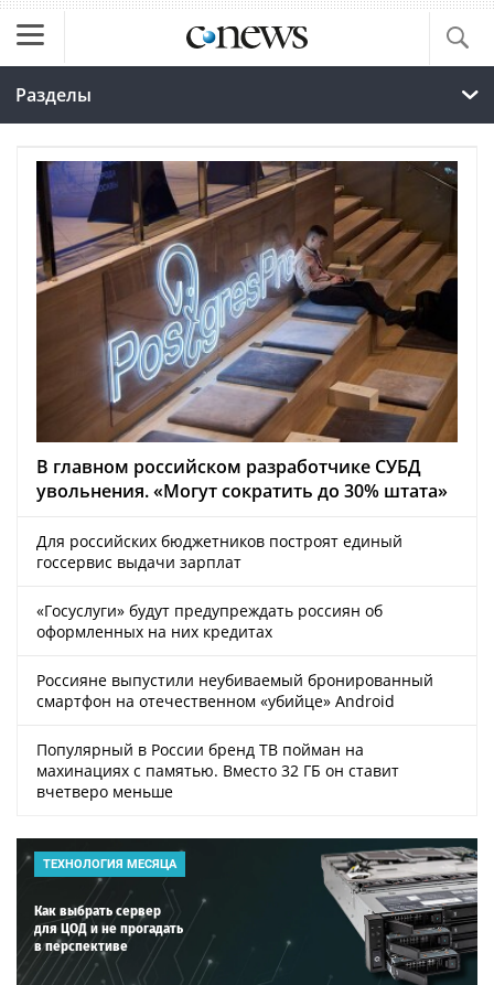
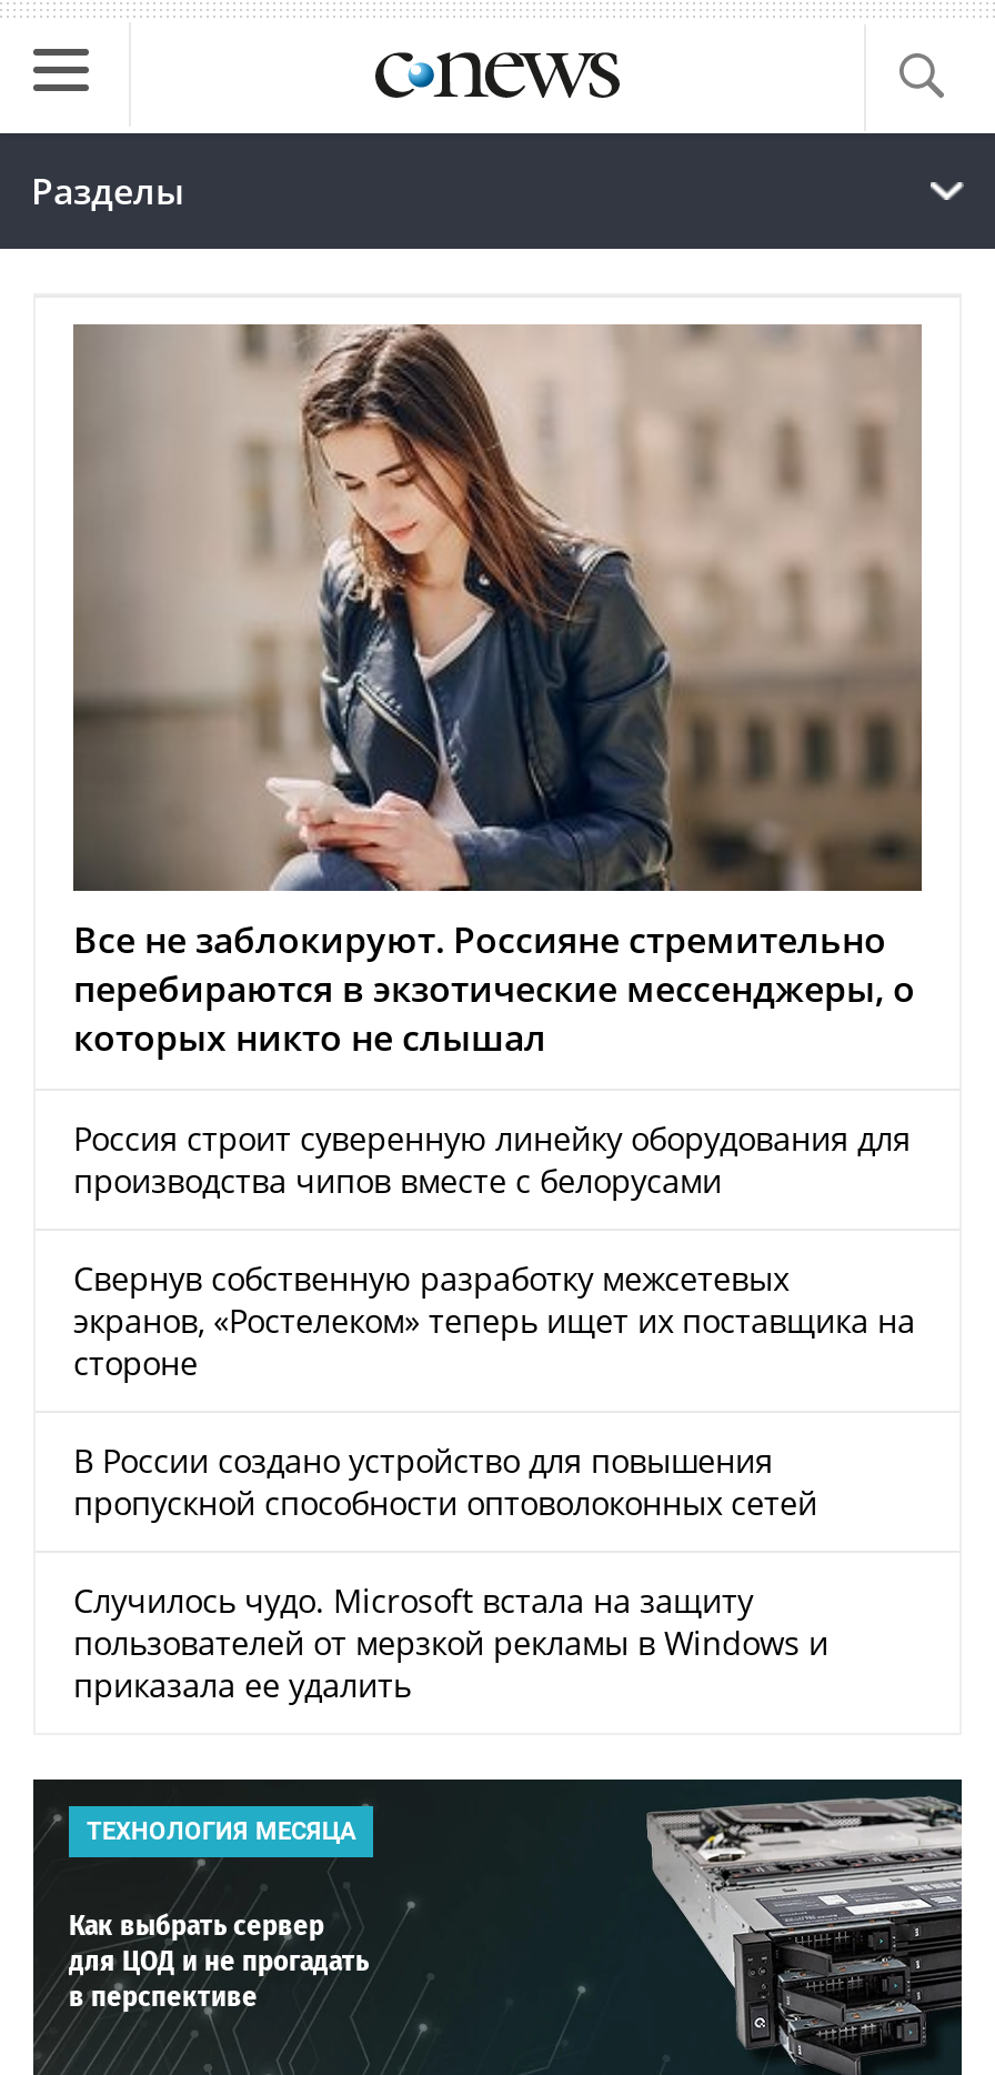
- [image]
+ [image]

- В главном российском разработчике СУБД
- увольнения. «Могут сократить до 30% штата»
+ Все не заблокируют. Россияне стремительно
+ перебираются в экзотические мессенджеры, о
+ которых никто не слышал

- Для российских бюджетников построят единый
- госсервис выдачи зарплат
+ Россия строит суверенную линейку оборудования для
+ производства чипов вместе с белорусами

- «Госуслуги» будут предупреждать россиян об
- оформленных на них кредитах
+ Свернув собственную разработку межсетевых
+ экранов, «Ростелеком» теперь ищет их поставщика на
+ стороне

- Россияне выпустили неубиваемый бронированный
- смартфон на отечественном «убийце» Android
+ В России создано устройство для повышения
+ пропускной способности оптоволоконных сетей

- Популярный в России бренд ТВ пойман на
- махинациях с памятью. Вместо 32 ГБ он ставит
- вчетверо меньше
+ Случилось чудо. Microsoft встала на защиту
+ пользователей от мерзкой рекламы в Windows и
+ приказала ее удалить
